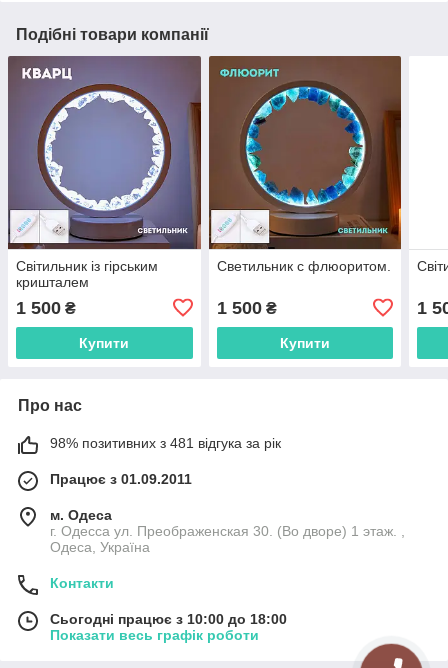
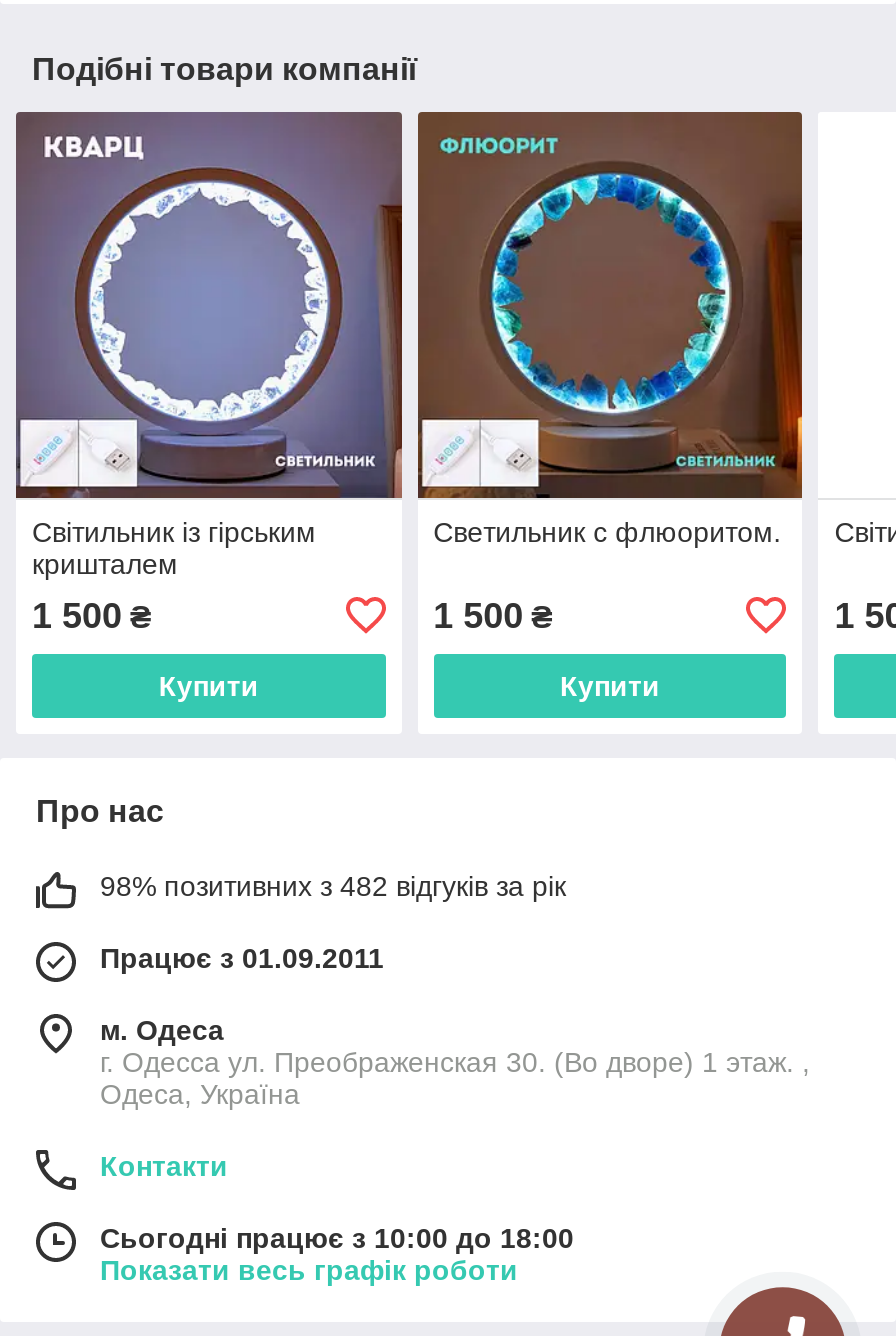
- 98% позитивних з 481 відгука за рік
+ 98% позитивних з 482 відгуків за рік
